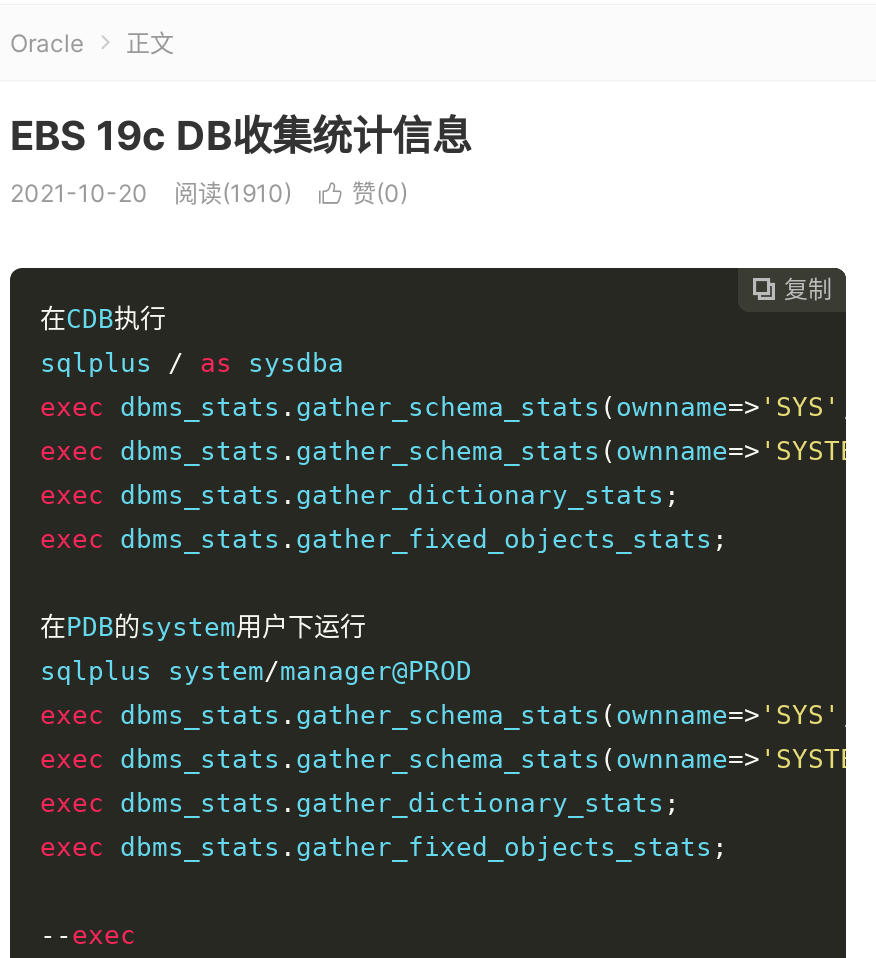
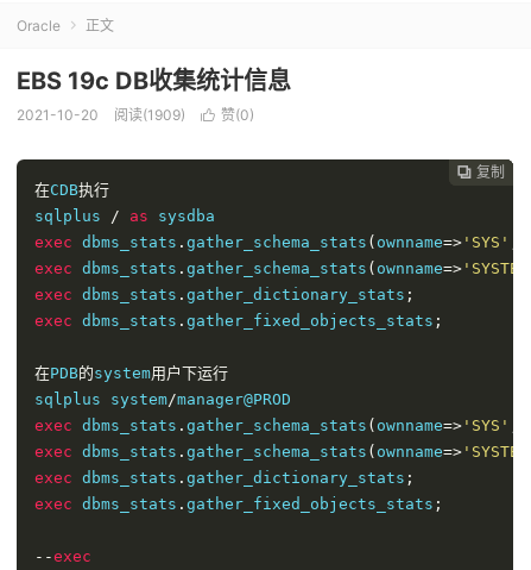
- 阅读(1910)
+ 阅读(1909)
